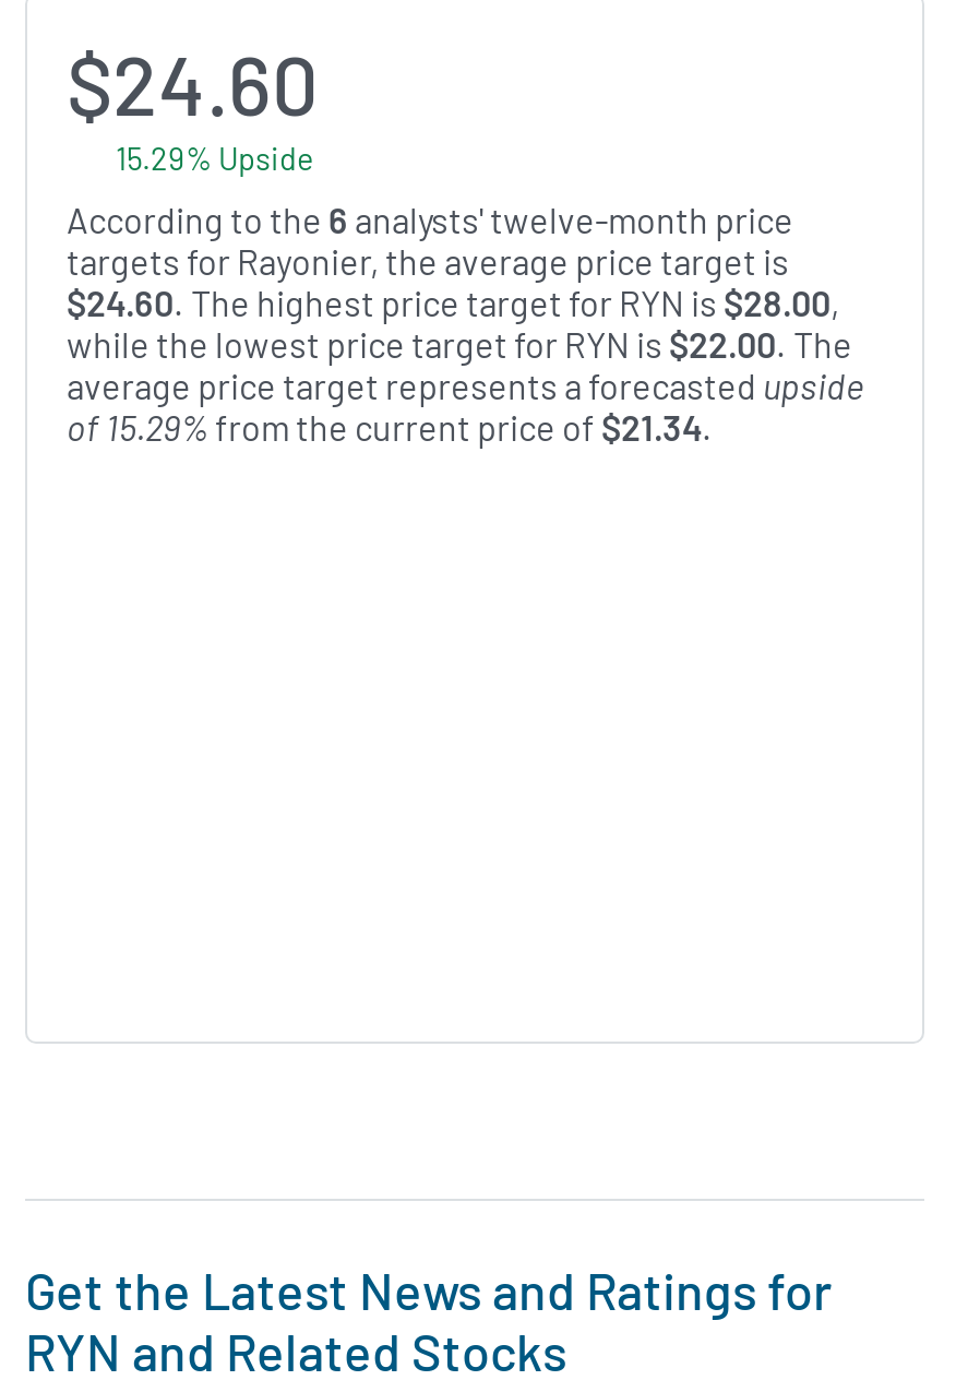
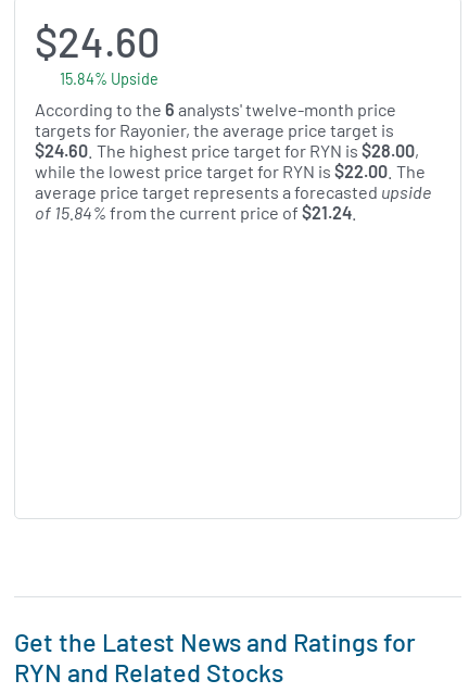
- 15.29% Upside
+ 15.84% Upside

- of 15.29% from the current price of $21.34.
+ of 15.84% from the current price of $21.24.
